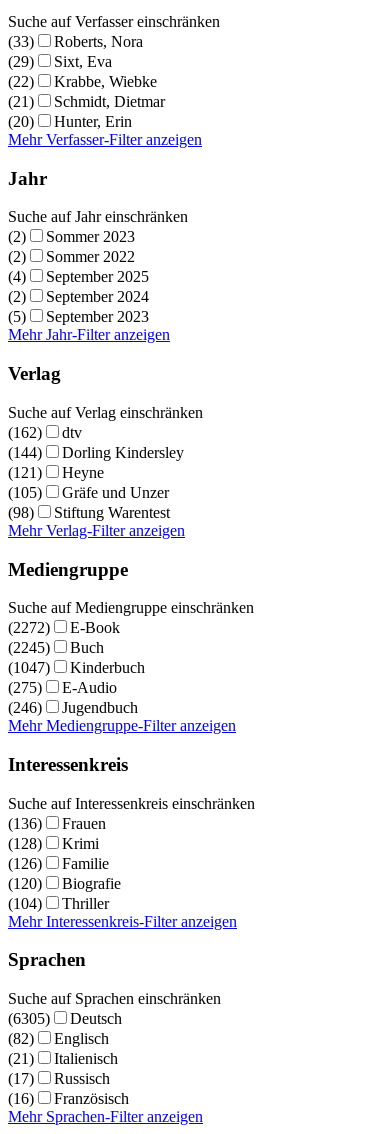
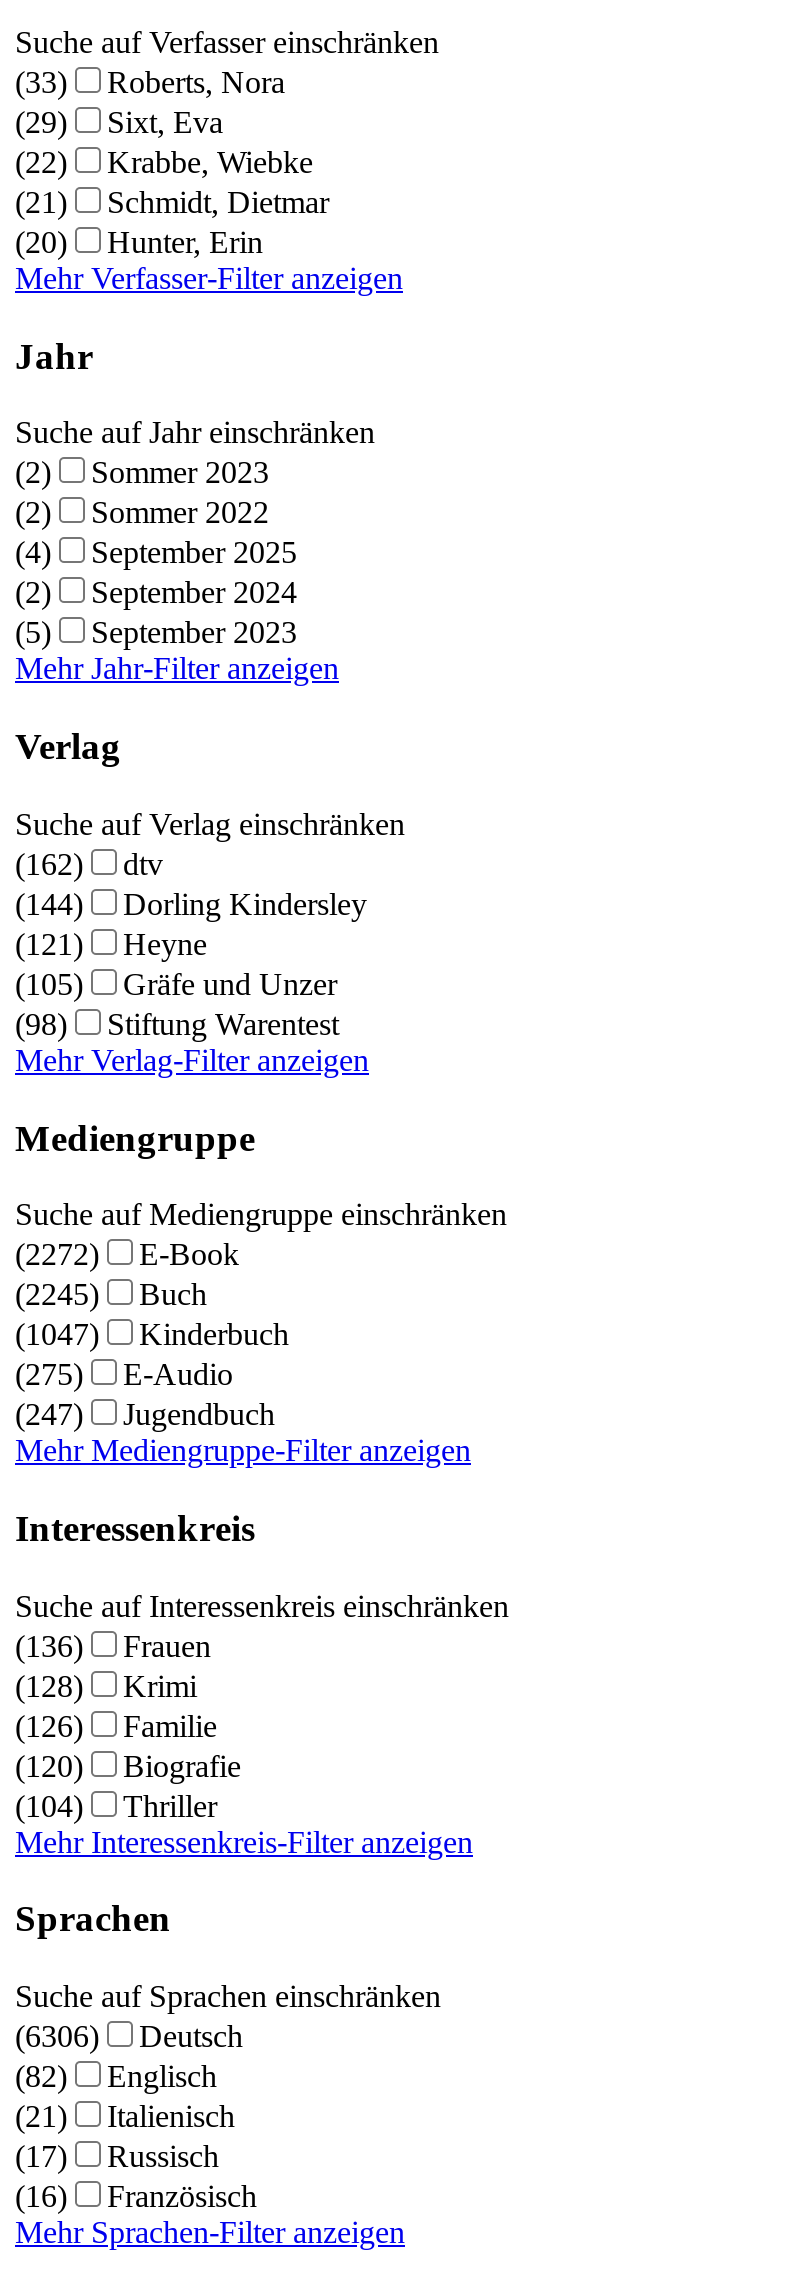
- (246) Jugendbuch
+ (247) Jugendbuch

- (6305) Deutsch
+ (6306) Deutsch
